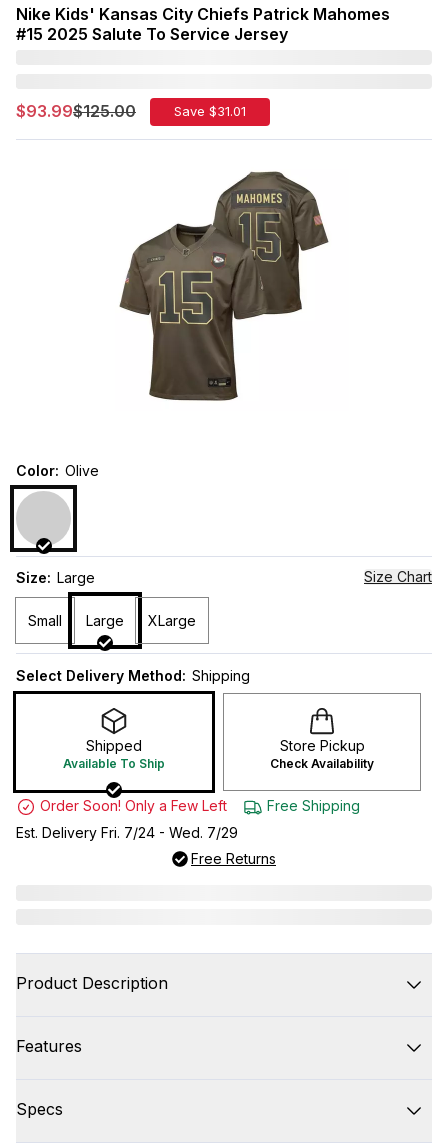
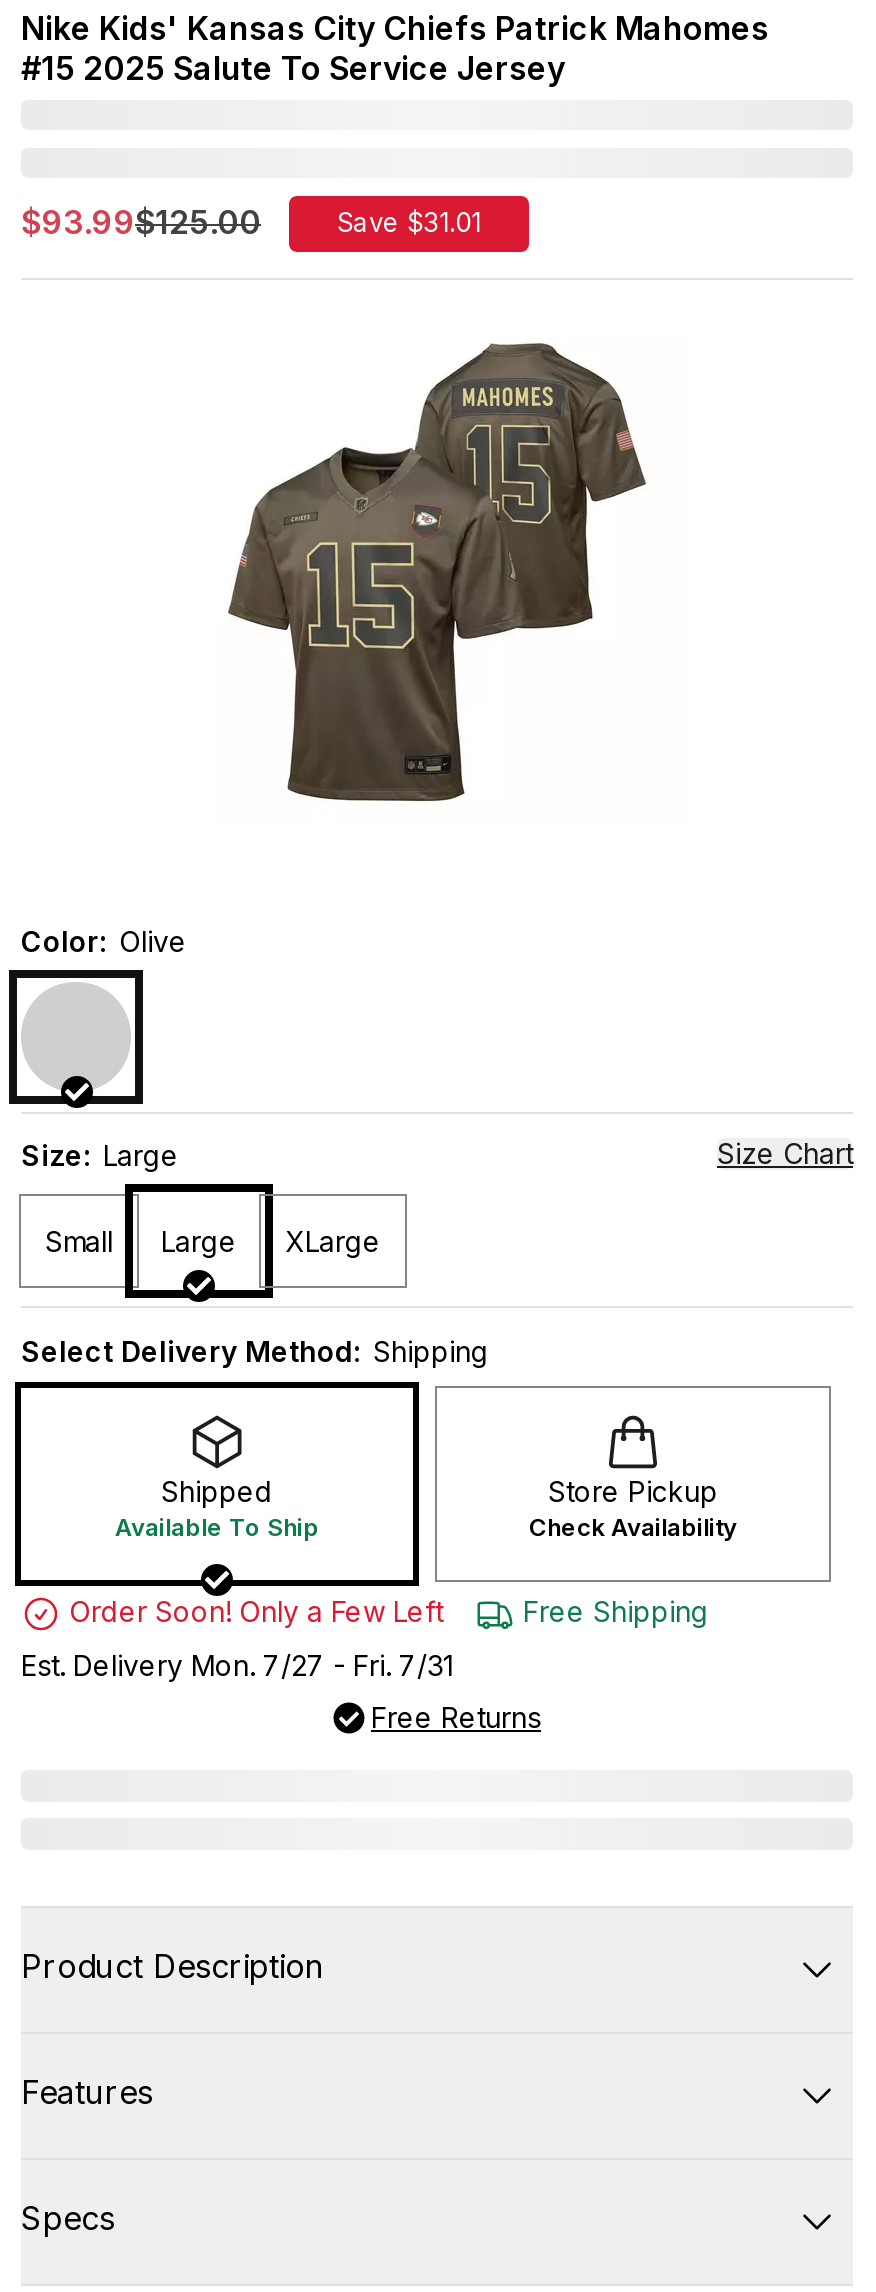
- Est. Delivery Fri. 7/24 - Wed. 7/29
+ Est. Delivery Mon. 7/27 - Fri. 7/31
